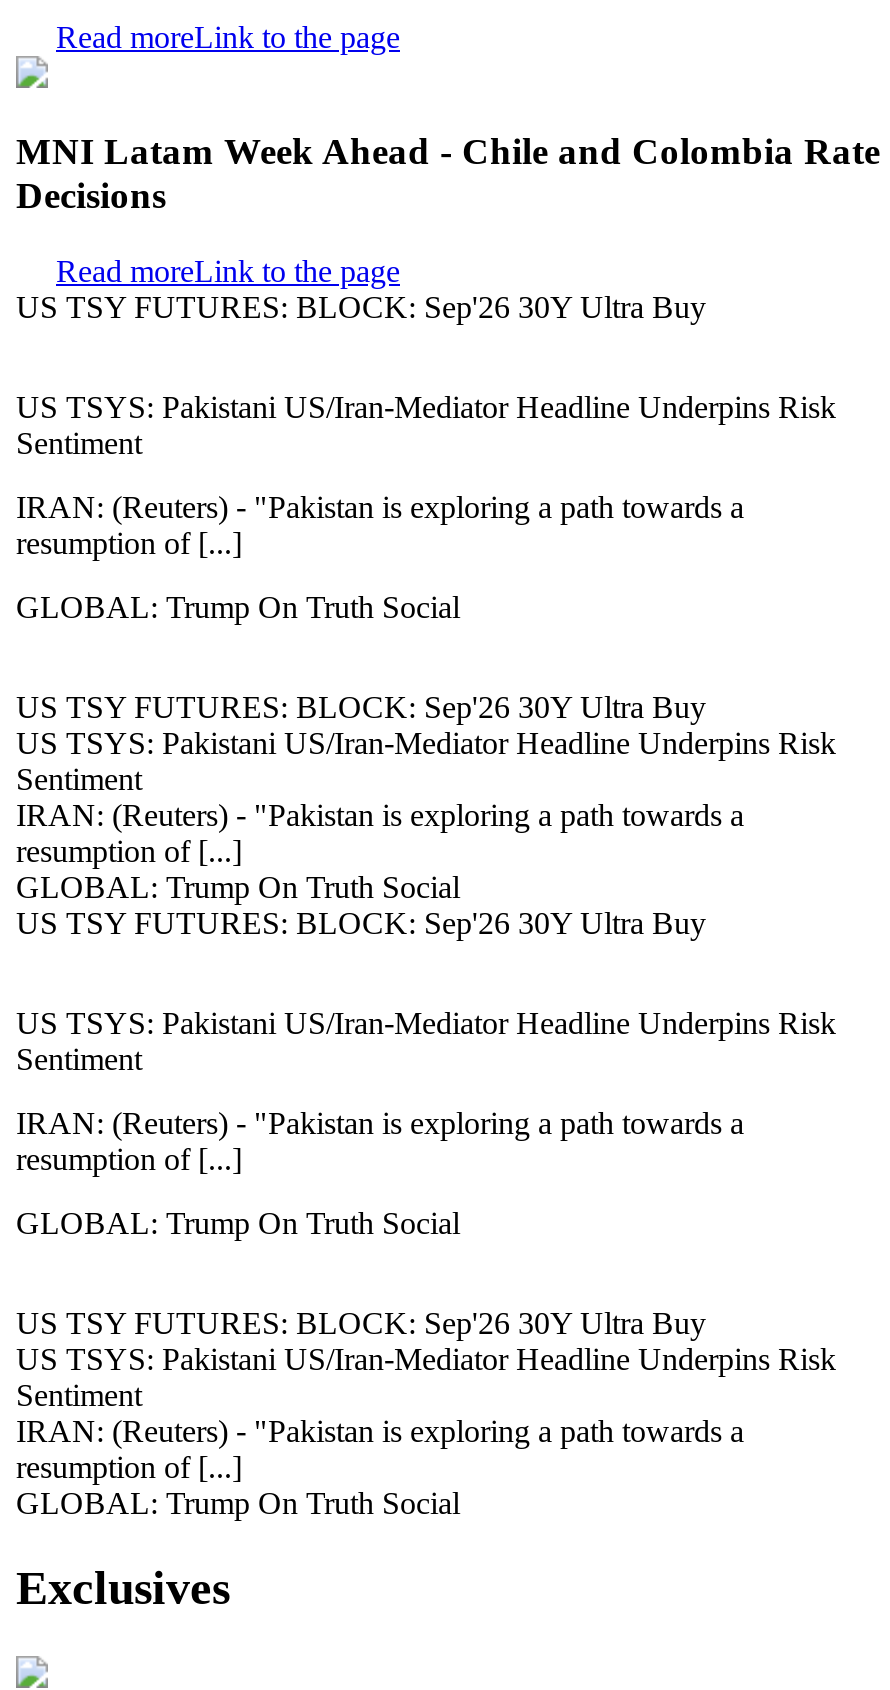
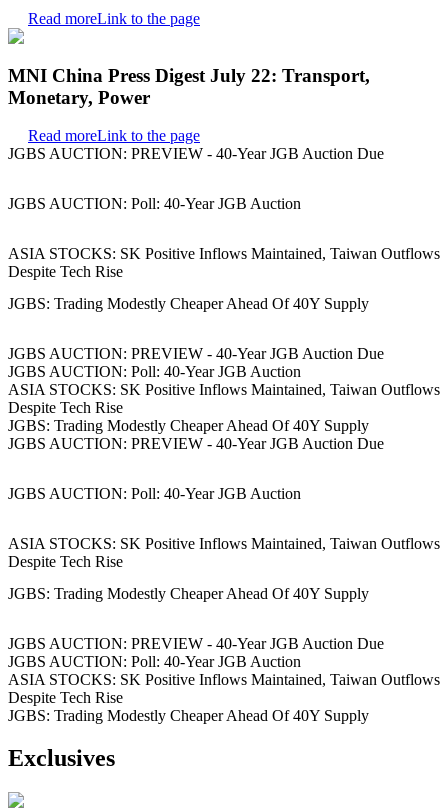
- MNI Latam Week Ahead - Chile and Colombia Rate
- Decisions
+ MNI China Press Digest July 22: Transport,
+ Monetary, Power

- US TSY FUTURES: BLOCK: Sep'26 30Y Ultra Buy
+ JGBS AUCTION: PREVIEW - 40-Year JGB Auction Due

- US TSYS: Pakistani US/Iran-Mediator Headline Underpins Risk
- Sentiment
+ JGBS AUCTION: Poll: 40-Year JGB Auction

- IRAN: (Reuters) - "Pakistan is exploring a path towards a
- resumption of [...]
+ ASIA STOCKS: SK Positive Inflows Maintained, Taiwan Outflows
+ Despite Tech Rise

- GLOBAL: Trump On Truth Social
+ JGBS: Trading Modestly Cheaper Ahead Of 40Y Supply

- US TSY FUTURES: BLOCK: Sep'26 30Y Ultra Buy
- US TSYS: Pakistani US/Iran-Mediator Headline Underpins Risk
- Sentiment
- IRAN: (Reuters) - "Pakistan is exploring a path towards a
- resumption of [...]
- GLOBAL: Trump On Truth Social
- US TSY FUTURES: BLOCK: Sep'26 30Y Ultra Buy
+ JGBS AUCTION: PREVIEW - 40-Year JGB Auction Due
+ JGBS AUCTION: Poll: 40-Year JGB Auction
+ ASIA STOCKS: SK Positive Inflows Maintained, Taiwan Outflows
+ Despite Tech Rise
+ JGBS: Trading Modestly Cheaper Ahead Of 40Y Supply
+ JGBS AUCTION: PREVIEW - 40-Year JGB Auction Due

- US TSYS: Pakistani US/Iran-Mediator Headline Underpins Risk
- Sentiment
+ JGBS AUCTION: Poll: 40-Year JGB Auction

- IRAN: (Reuters) - "Pakistan is exploring a path towards a
- resumption of [...]
+ ASIA STOCKS: SK Positive Inflows Maintained, Taiwan Outflows
+ Despite Tech Rise

- GLOBAL: Trump On Truth Social
+ JGBS: Trading Modestly Cheaper Ahead Of 40Y Supply

- US TSY FUTURES: BLOCK: Sep'26 30Y Ultra Buy
- US TSYS: Pakistani US/Iran-Mediator Headline Underpins Risk
- Sentiment
- IRAN: (Reuters) - "Pakistan is exploring a path towards a
- resumption of [...]
- GLOBAL: Trump On Truth Social
+ JGBS AUCTION: PREVIEW - 40-Year JGB Auction Due
+ JGBS AUCTION: Poll: 40-Year JGB Auction
+ ASIA STOCKS: SK Positive Inflows Maintained, Taiwan Outflows
+ Despite Tech Rise
+ JGBS: Trading Modestly Cheaper Ahead Of 40Y Supply
